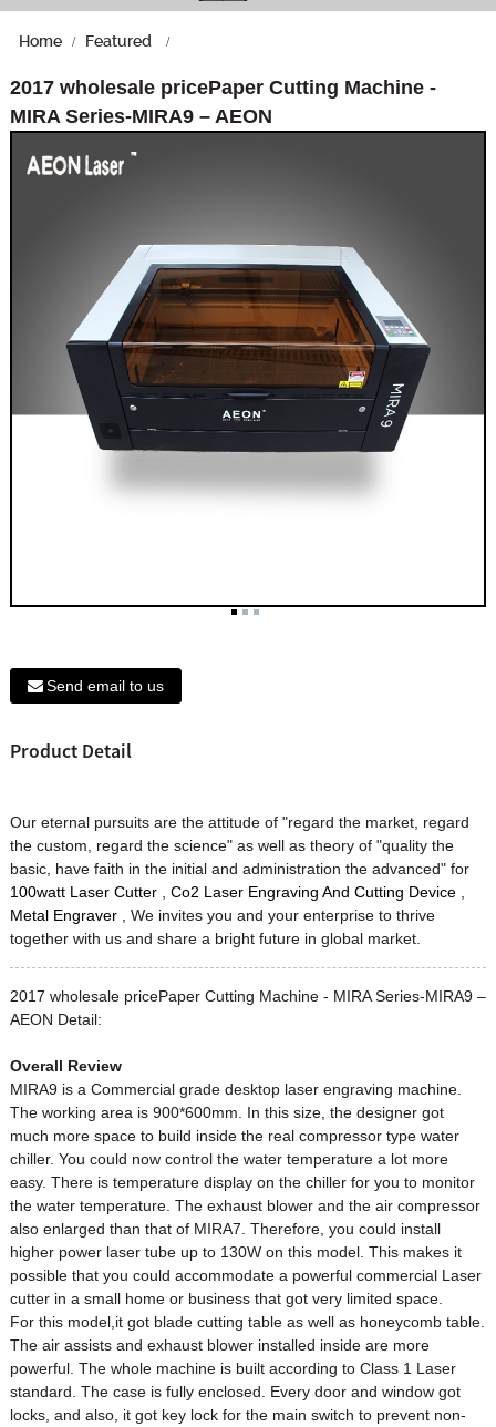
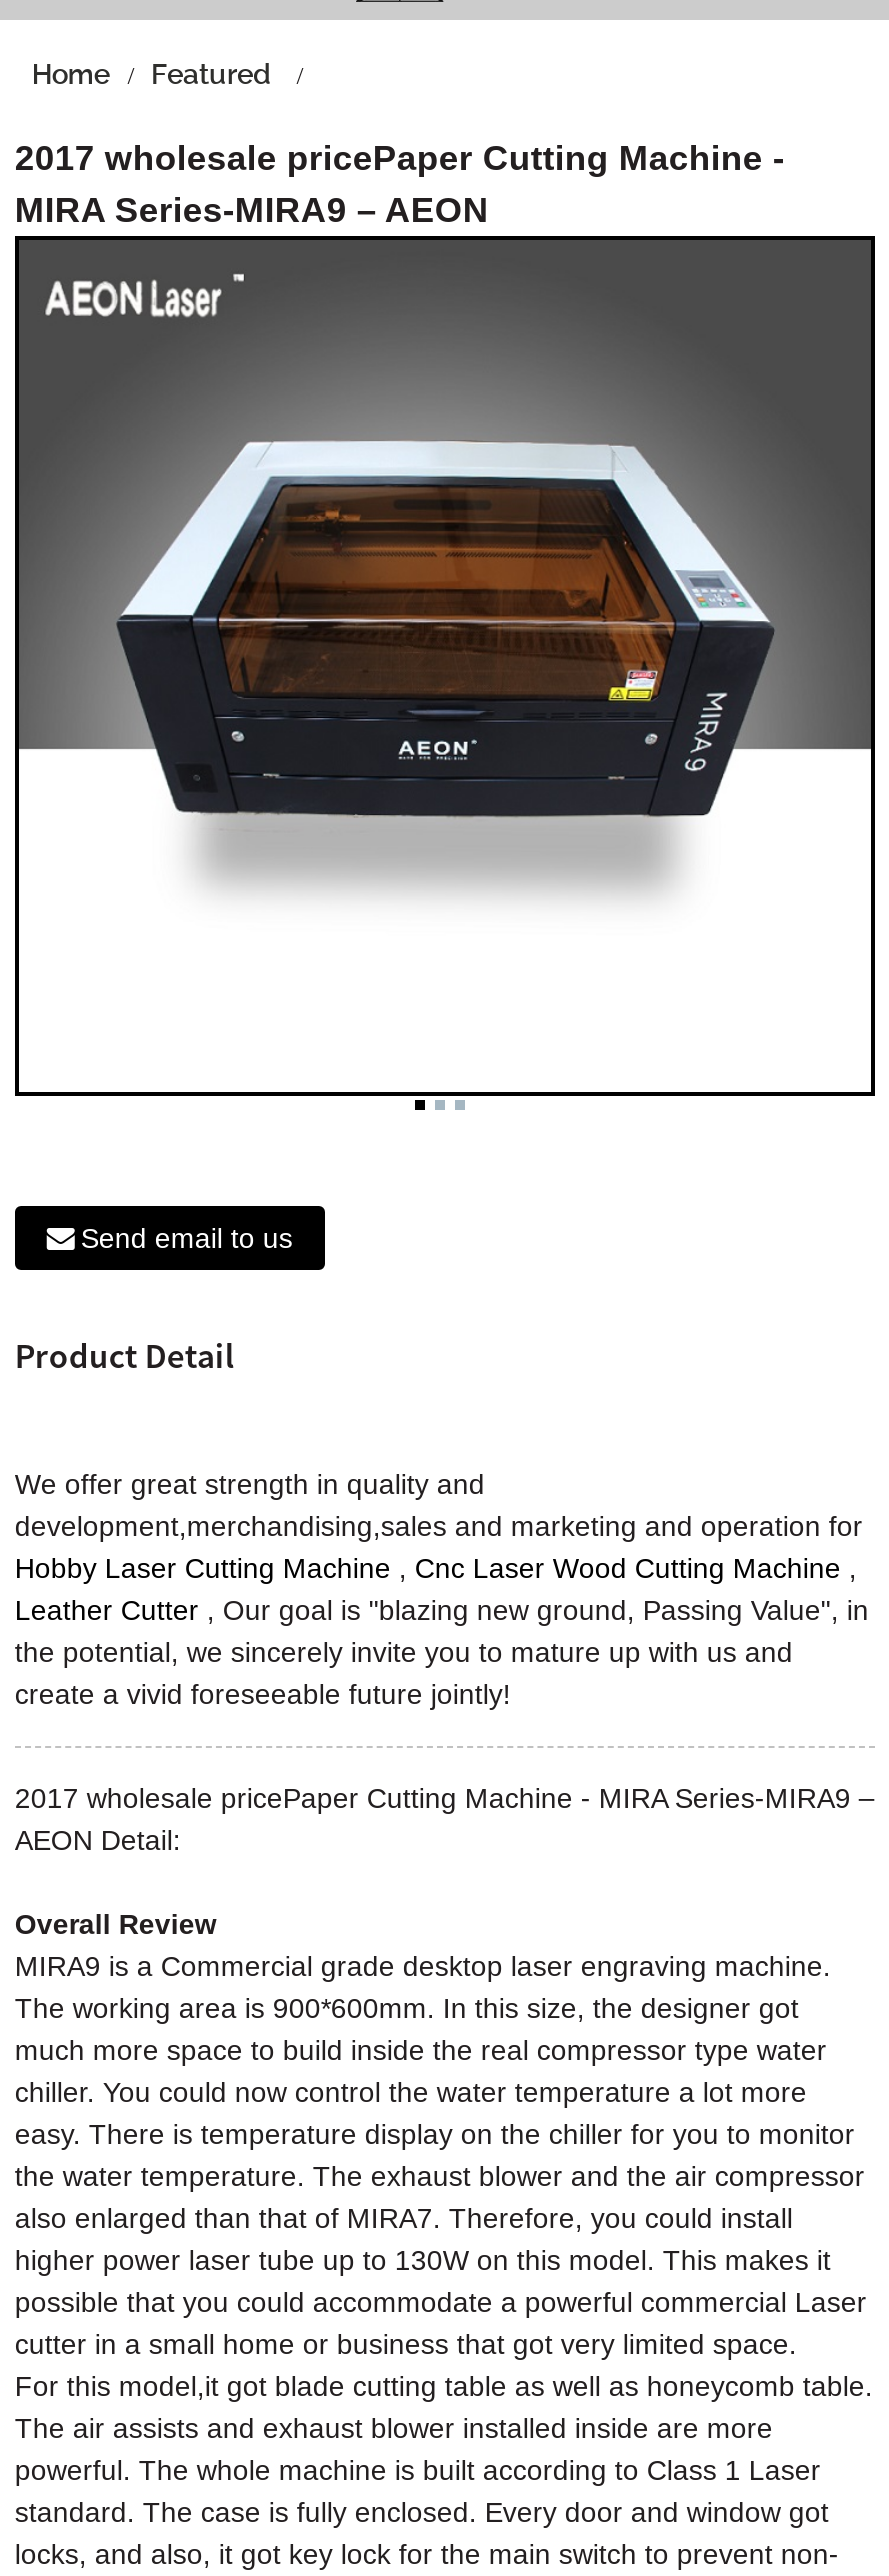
- Our eternal pursuits are the attitude of "regard the market, regard
- the custom, regard the science" as well as theory of "quality the
- basic, have faith in the initial and administration the advanced" for
- 100watt Laser Cutter, Co2 Laser Engraving And Cutting Device,
- Metal Engraver, We invites you and your enterprise to thrive
- together with us and share a bright future in global market.
+ We offer great strength in quality and
+ development,merchandising,sales and marketing and operation for
+ Hobby Laser Cutting Machine, Cnc Laser Wood Cutting Machine,
+ Leather Cutter, Our goal is "blazing new ground, Passing Value", in
+ the potential, we sincerely invite you to mature up with us and
+ create a vivid foreseeable future jointly!
